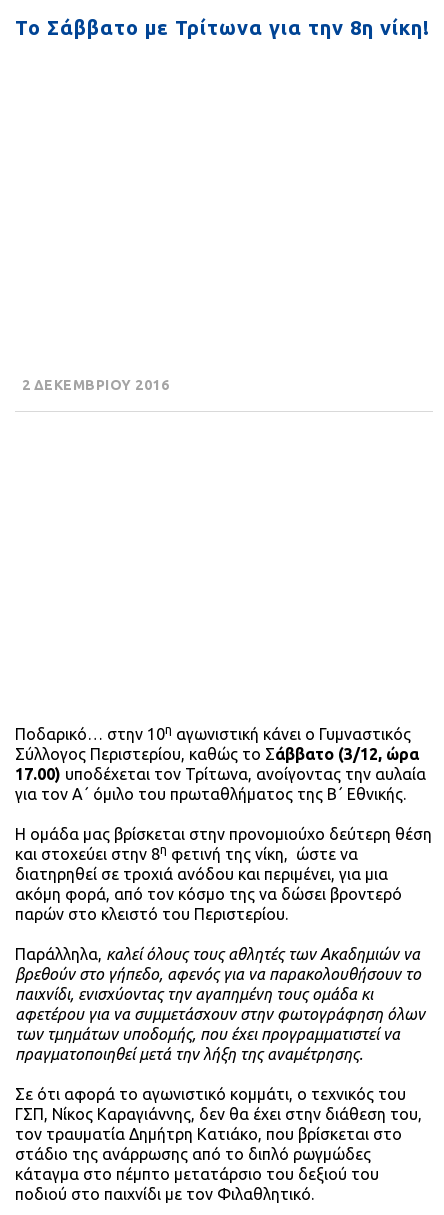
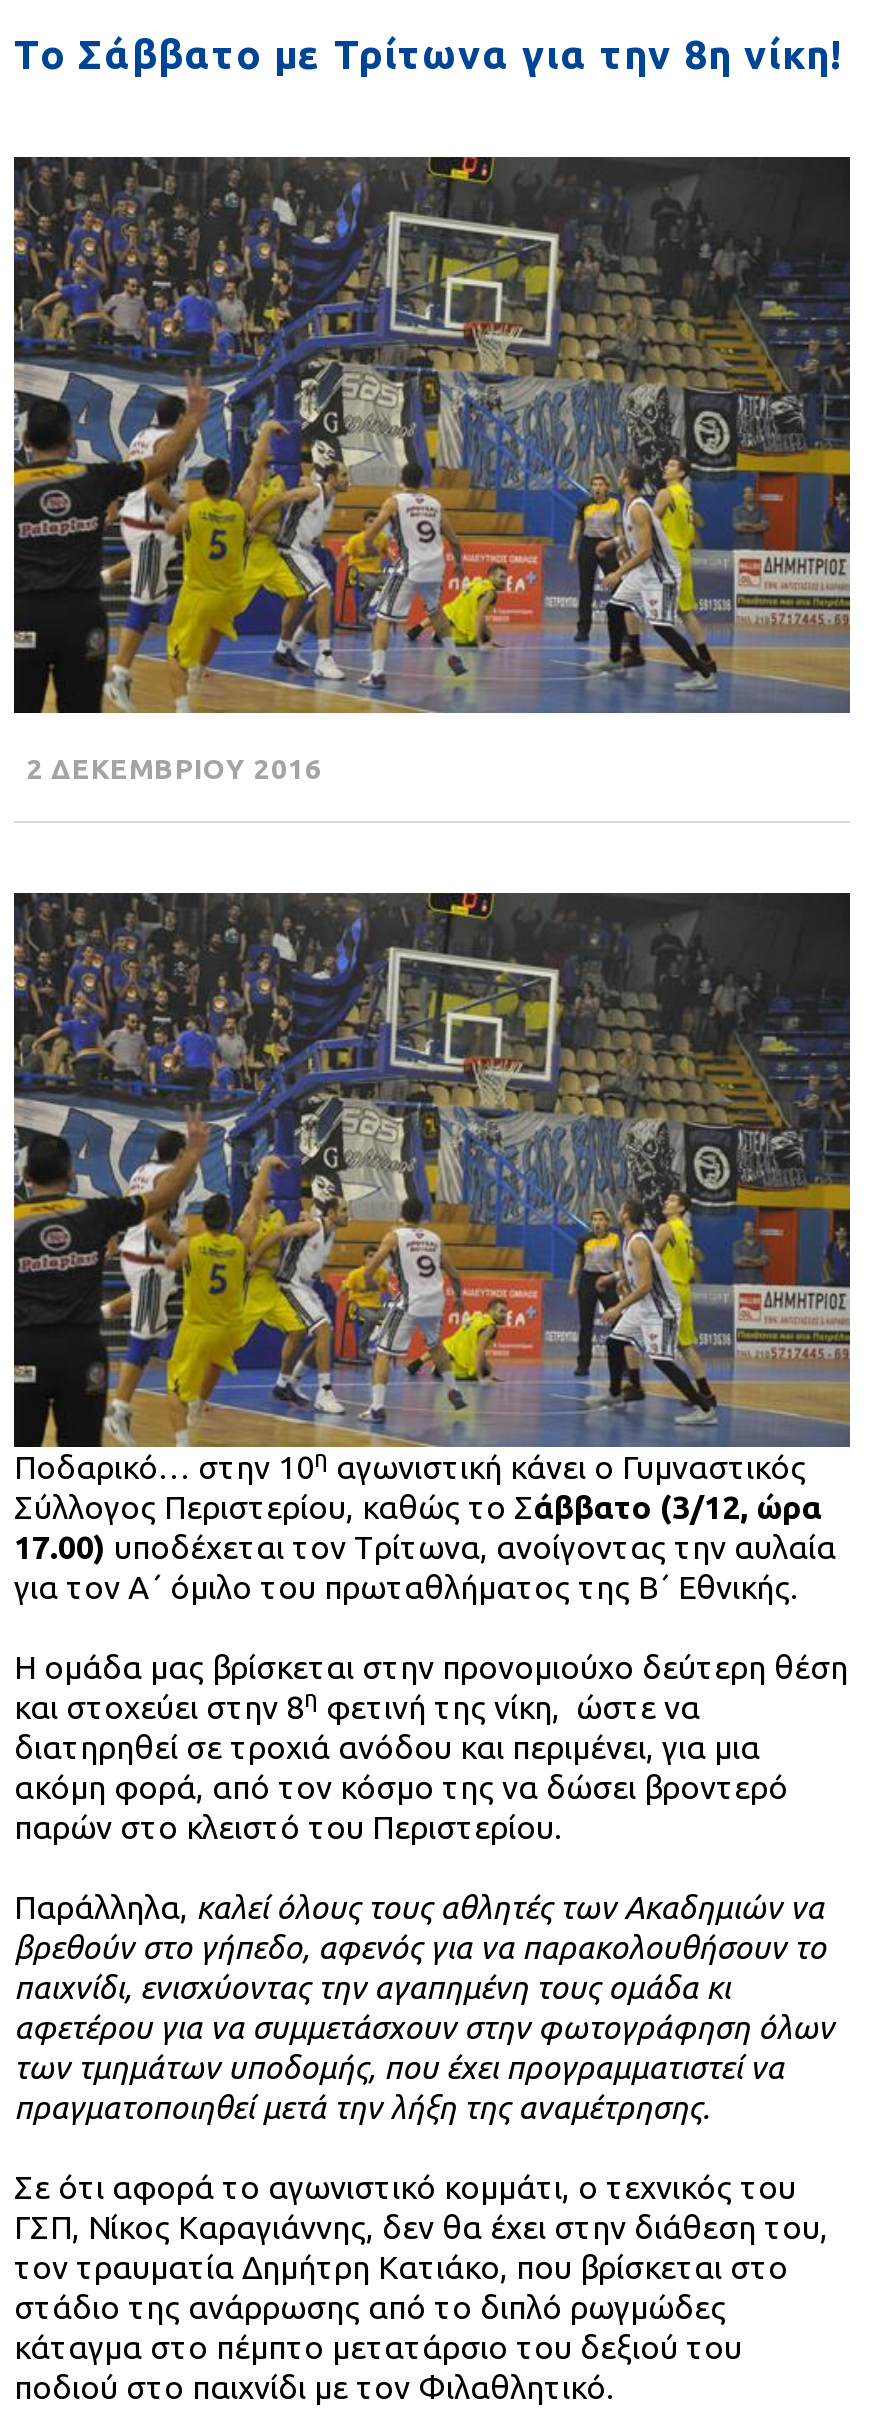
+ [image]

+ [image]
